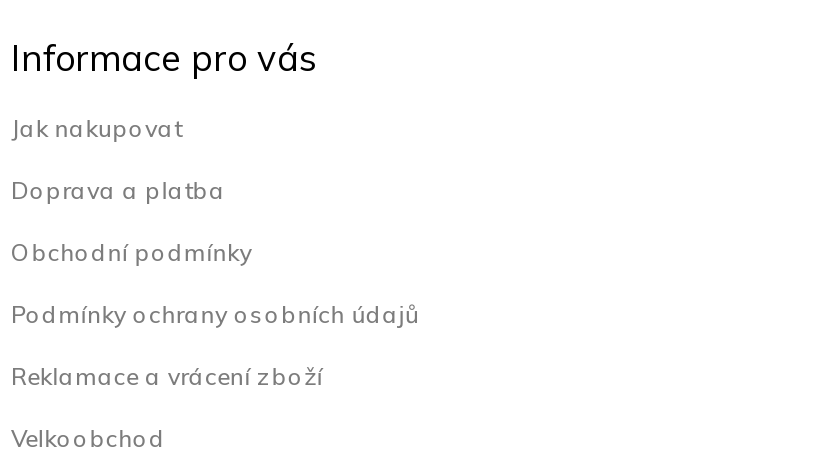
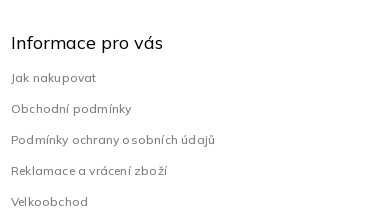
- Doprava a platba
